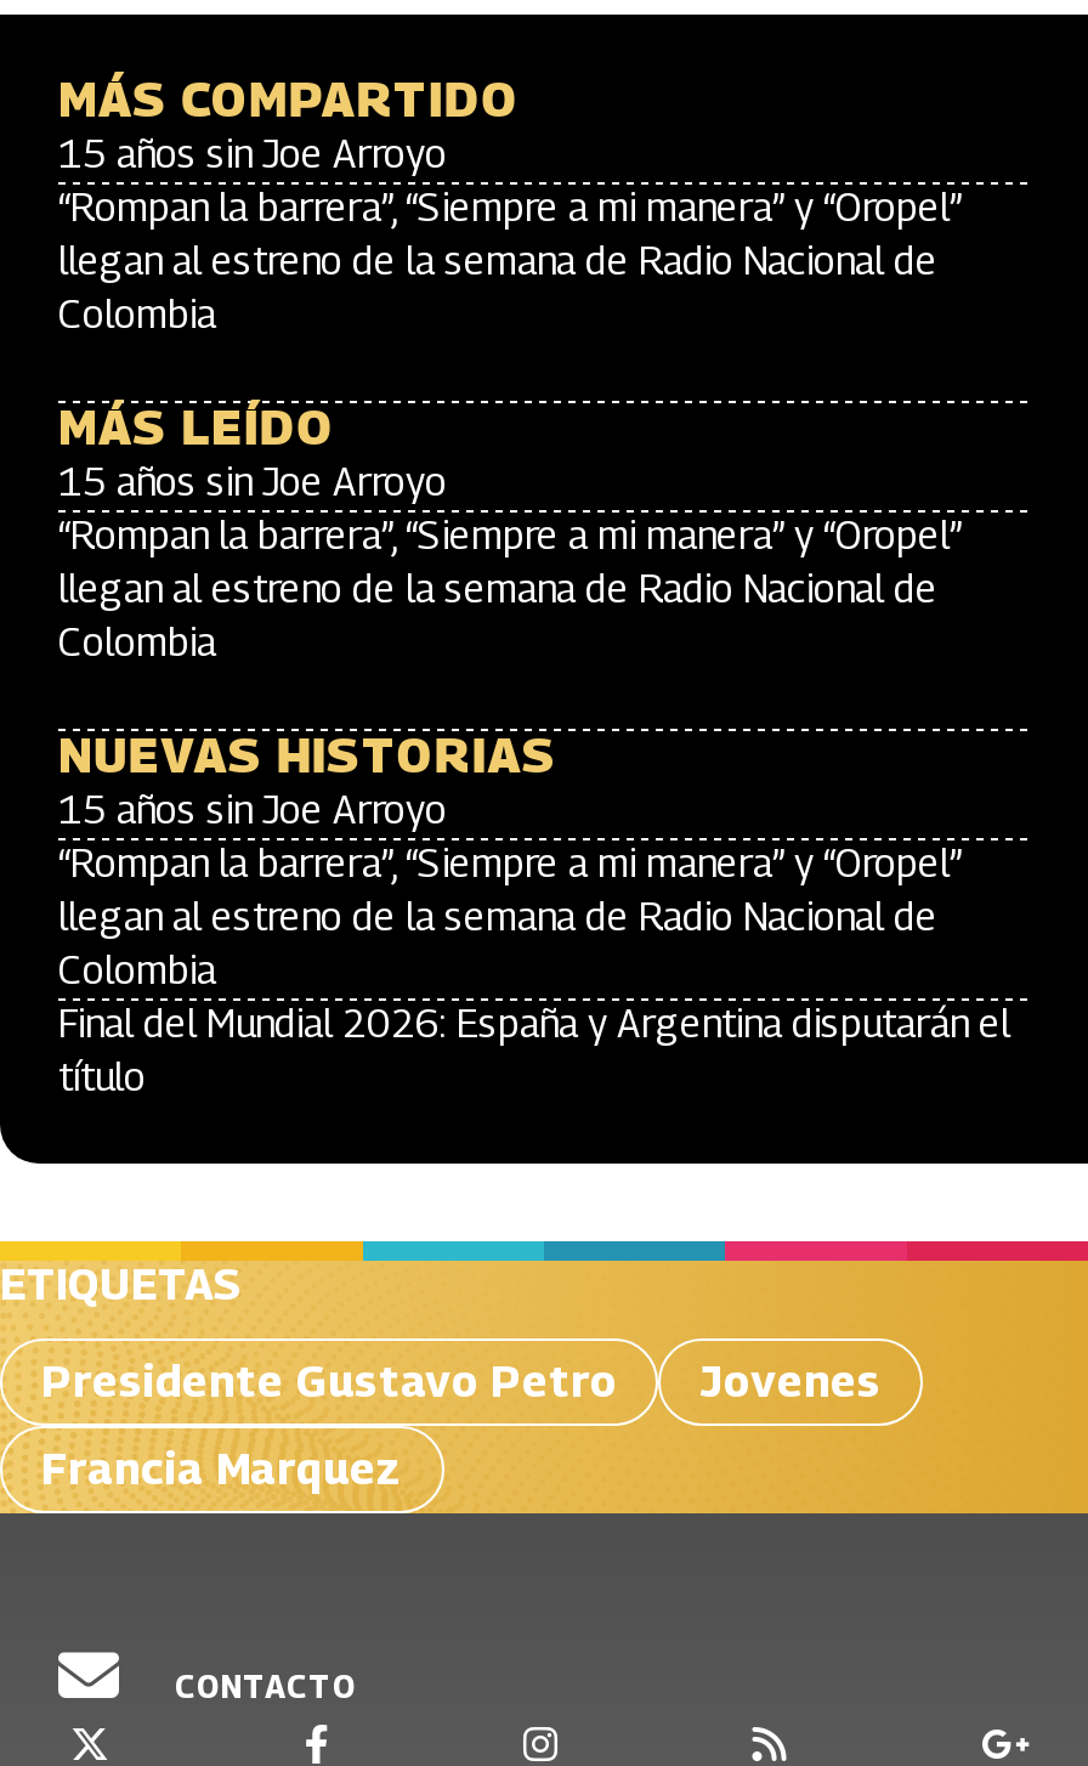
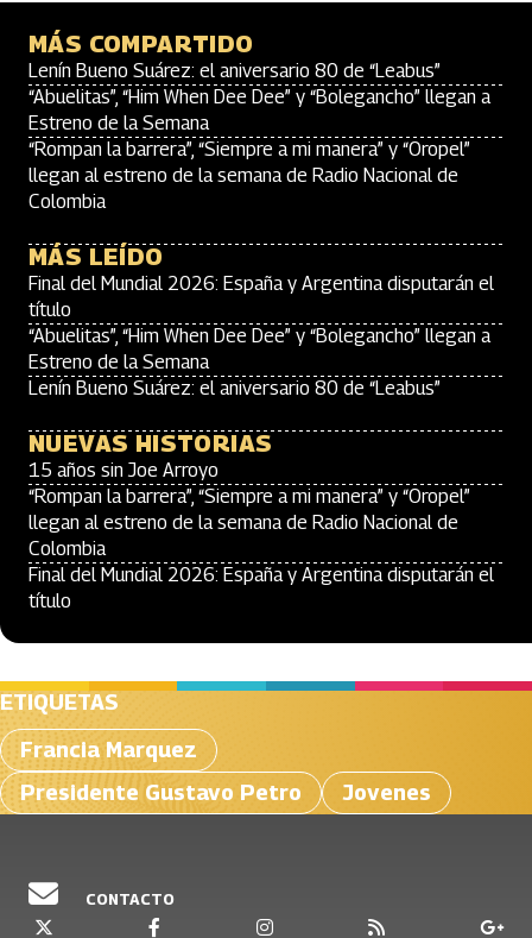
- 15 años sin Joe Arroyo
+ Lenín Bueno Suárez: el aniversario 80 de “Leabus”
+ “Abuelitas”, “Him When Dee Dee” y “Bolegancho” llegan a
+ Estreno de la Semana

- 15 años sin Joe Arroyo
- “Rompan la barrera”, “Siempre a mi manera” y “Oropel”
- llegan al estreno de la semana de Radio Nacional de
- Colombia
+ Final del Mundial 2026: España y Argentina disputarán el
+ título
+ “Abuelitas”, “Him When Dee Dee” y “Bolegancho” llegan a
+ Estreno de la Semana
+ Lenín Bueno Suárez: el aniversario 80 de “Leabus”

moved down: Presidente Gustavo Petro | Jovenes

moved up: Francia Marquez
